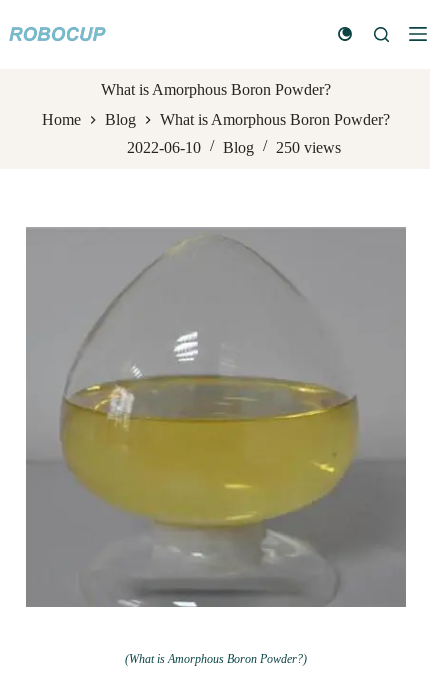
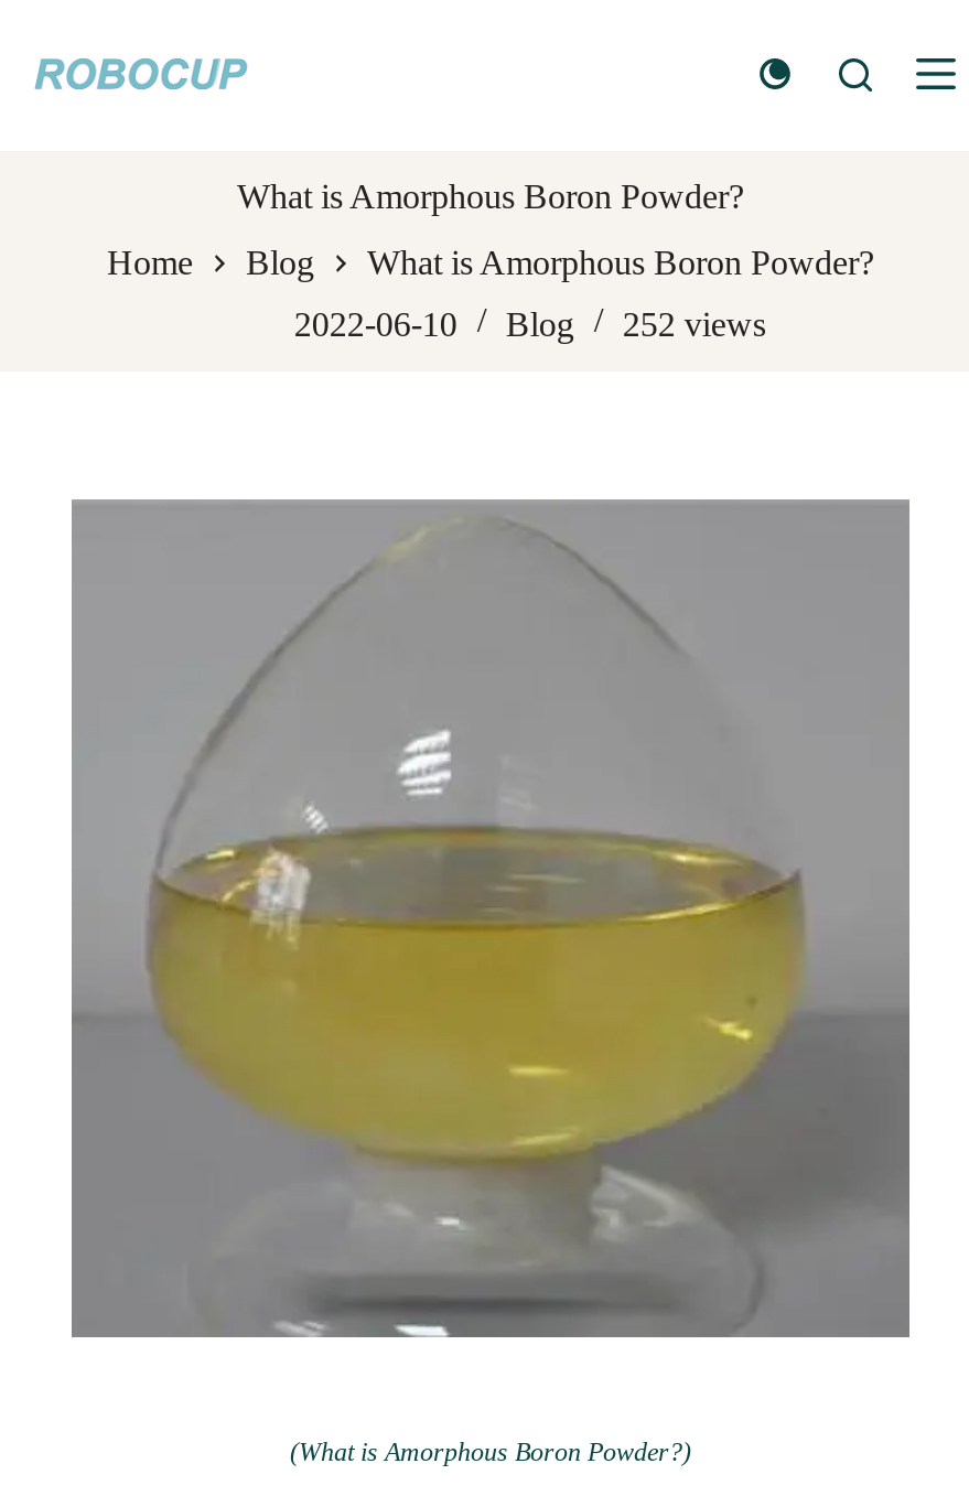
- 2022-06-10 Blog 250 views
+ 2022-06-10 Blog 252 views
